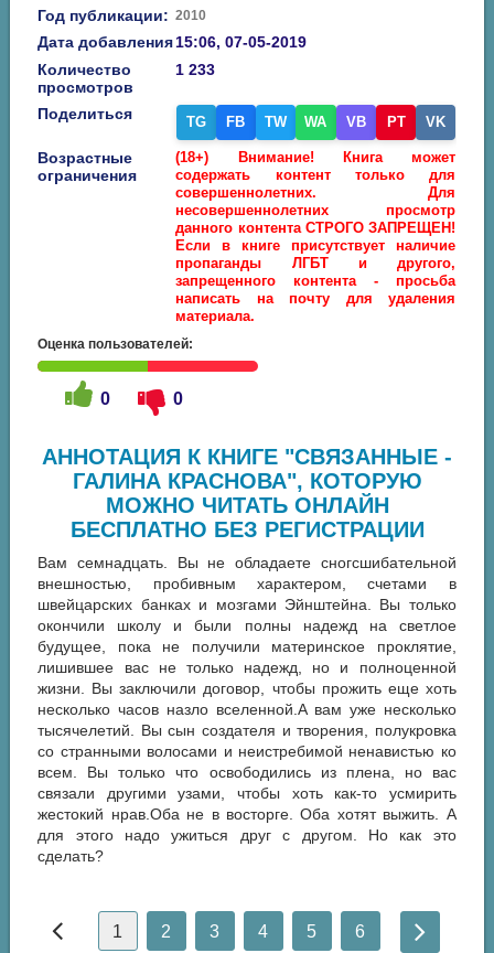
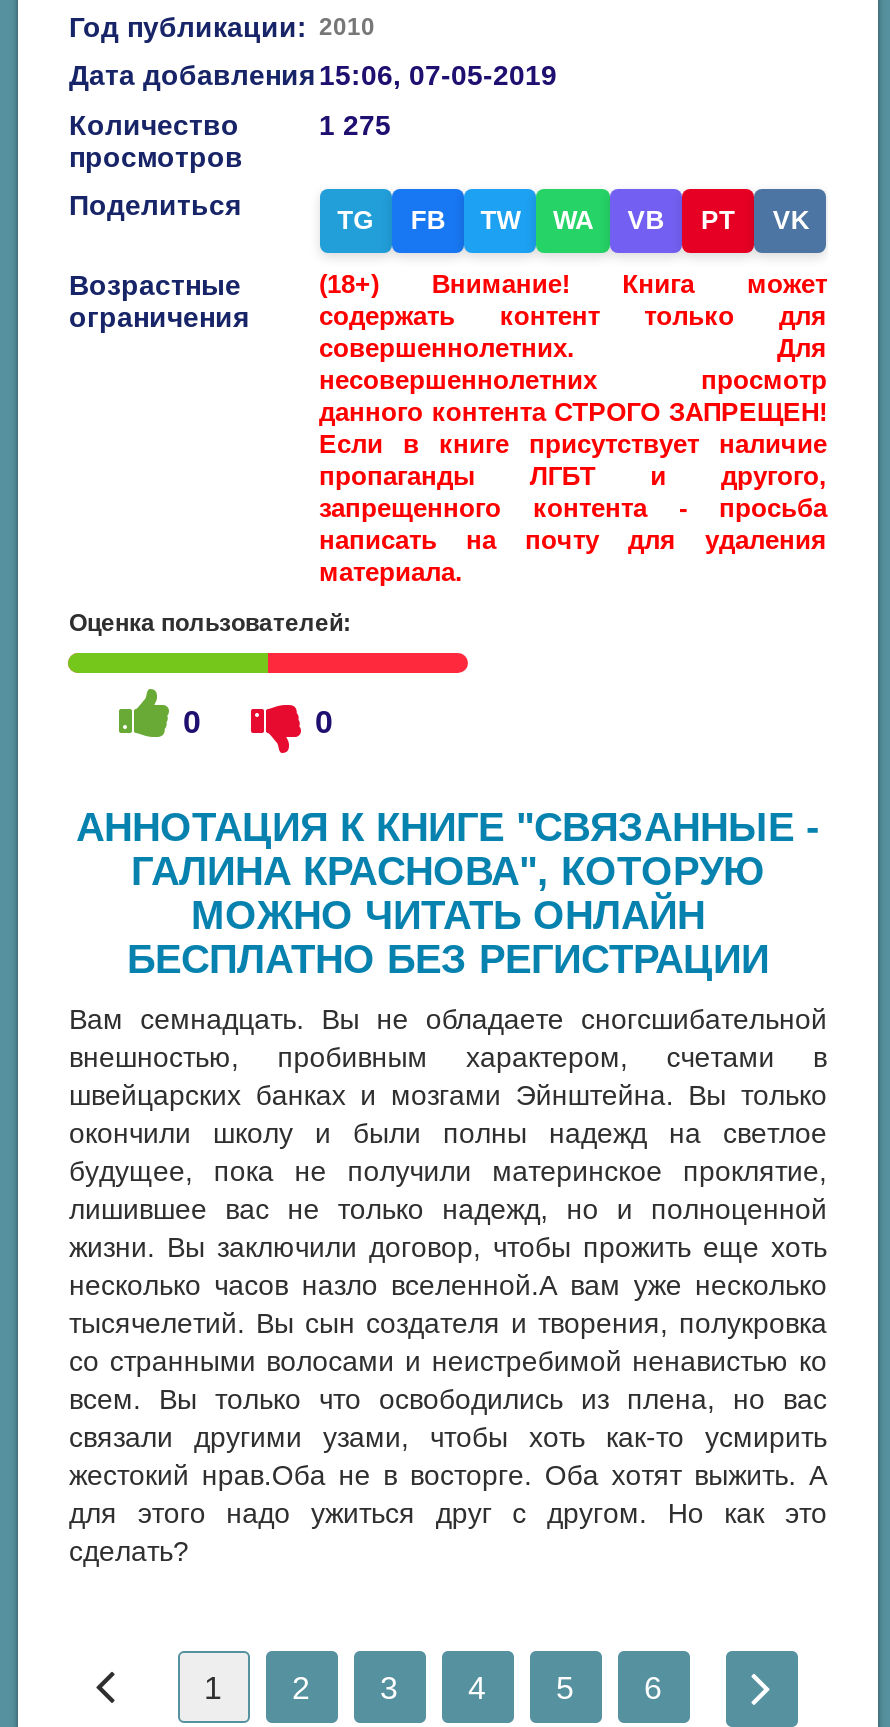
- 1 233
+ 1 275
